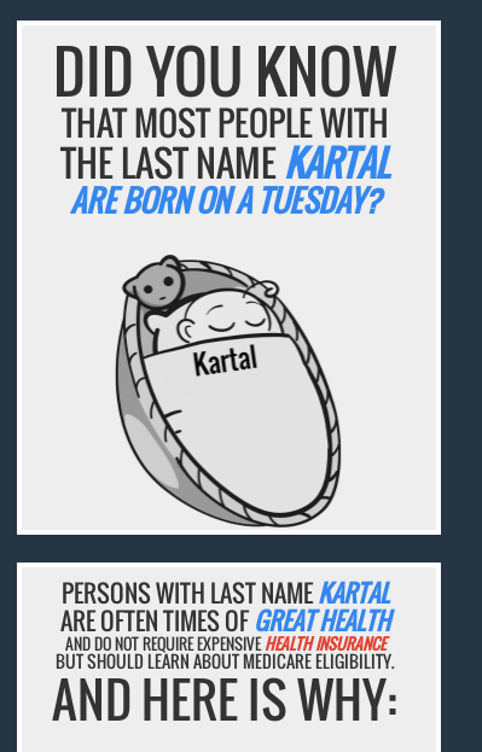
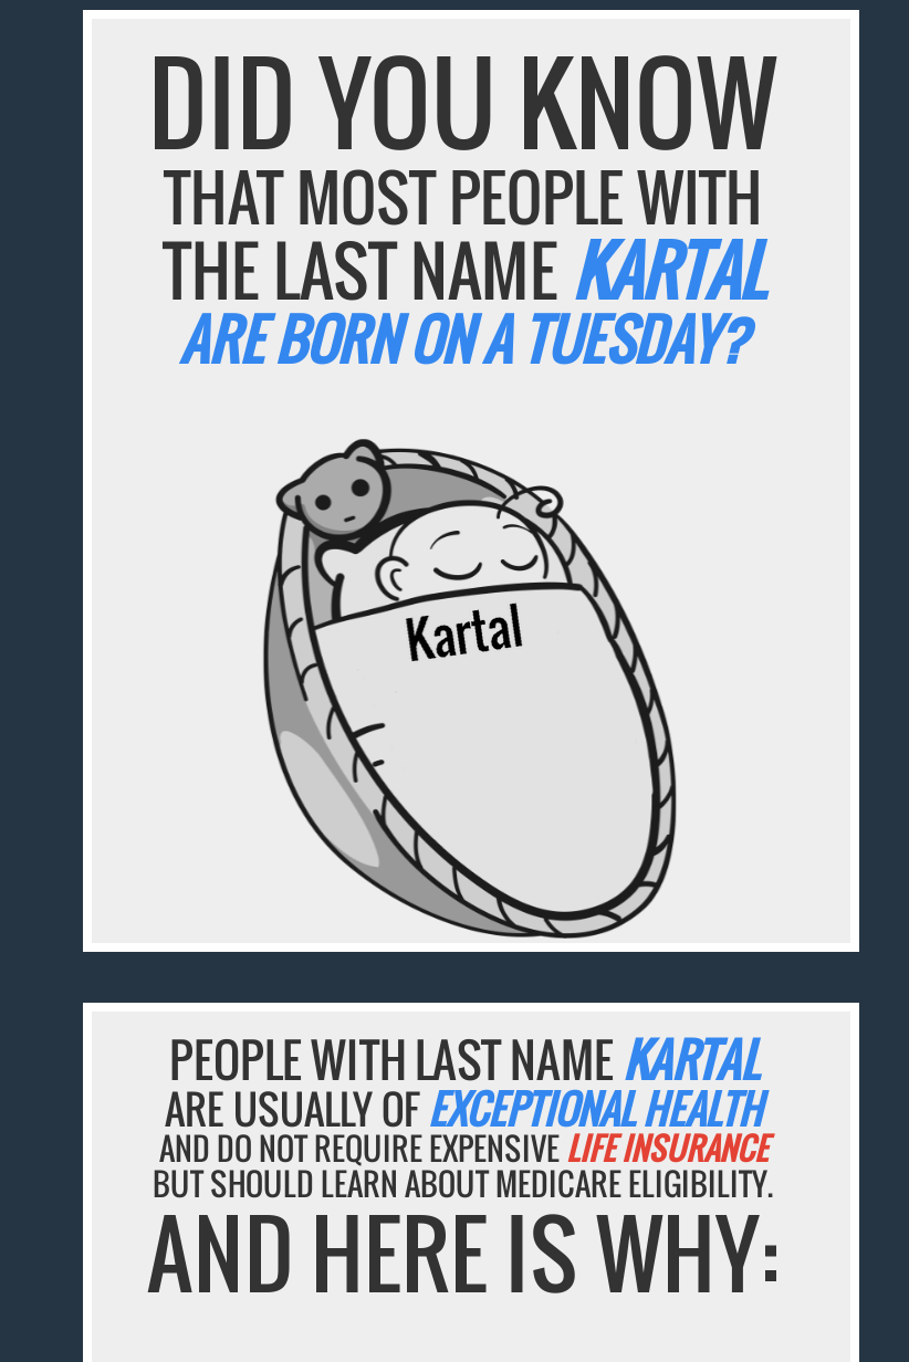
- PERSONS WITH LAST NAME KARTAL
- ARE OFTEN TIMES OFGREAT HEALTH
- AND DO NOT REQUIRE EXPENSIVEHEALTH INSURANCE
+ PEOPLE WITH LAST NAME KARTAL
+ ARE USUALLY OFEXCEPTIONAL HEALTH
+ AND DO NOT REQUIRE EXPENSIVELIFE INSURANCE
